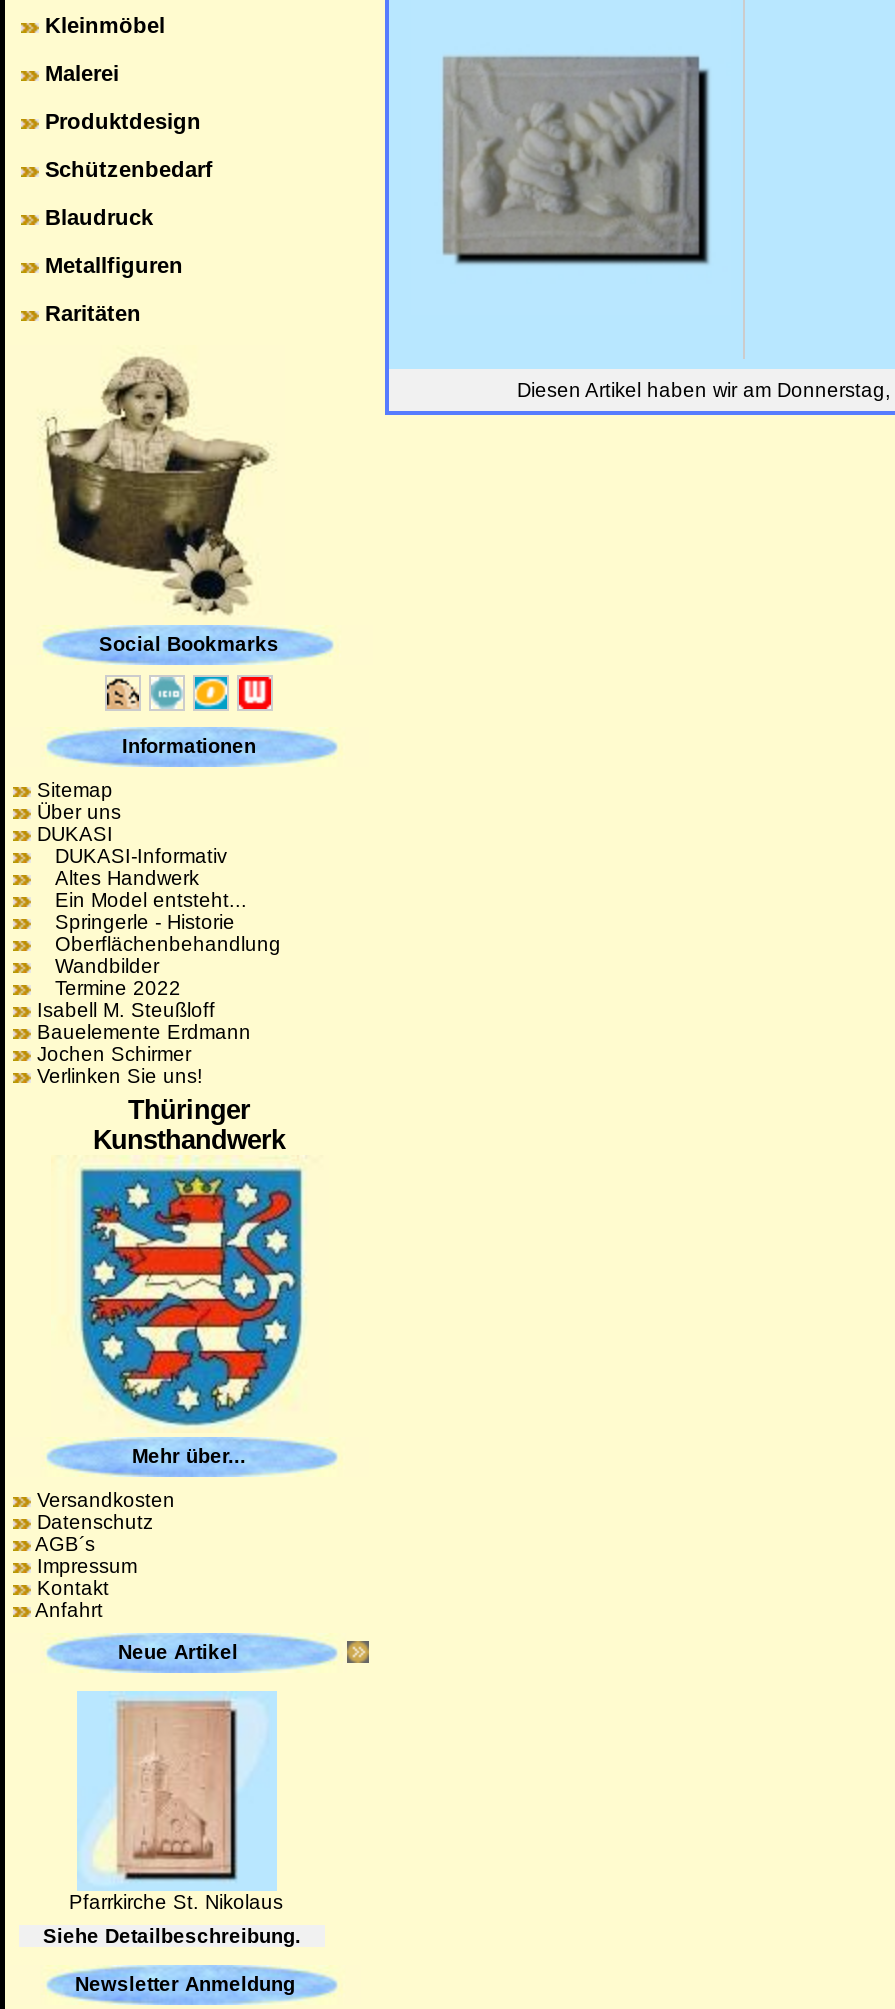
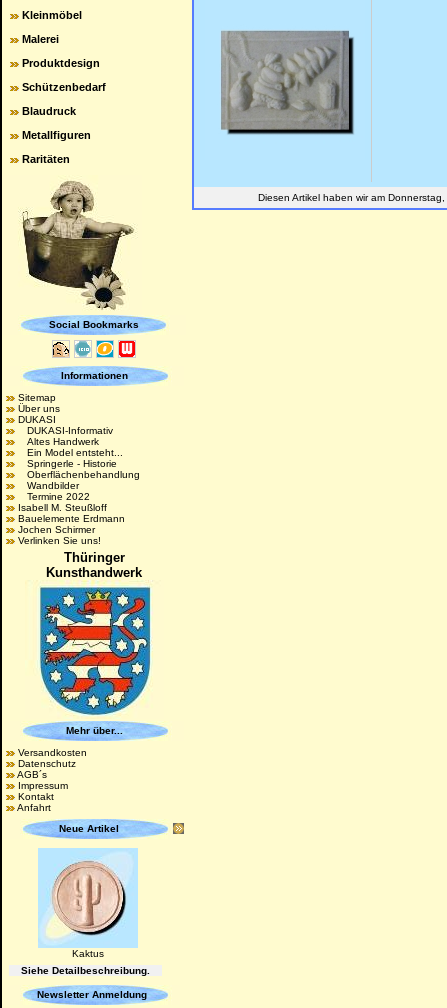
- [image]
- Pfarrkirche St. Nikolaus
+ [image]
+ Kaktus
